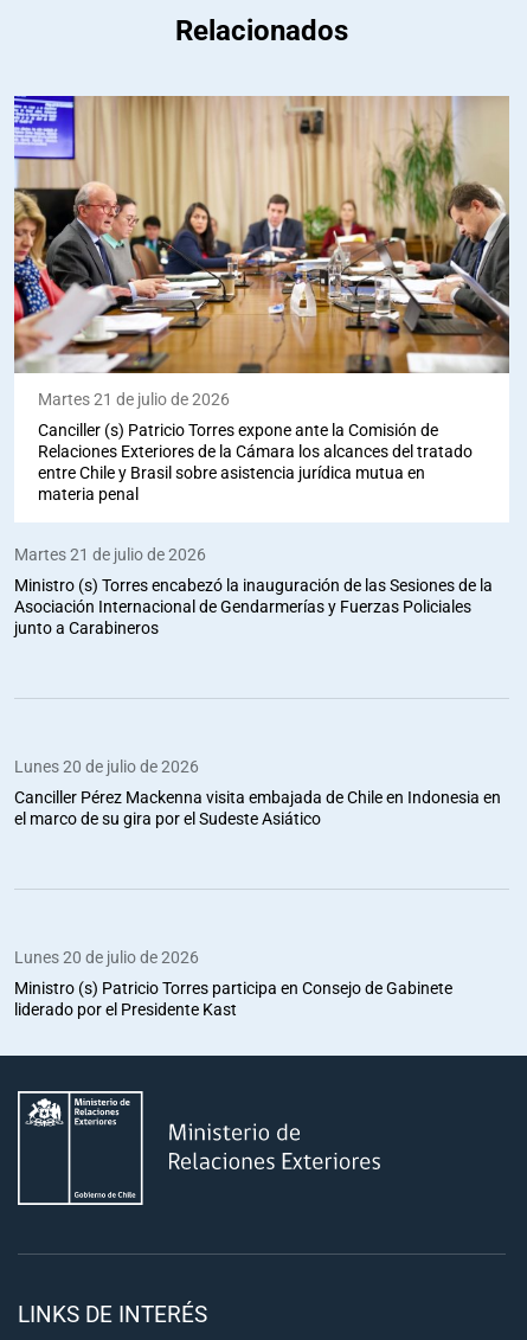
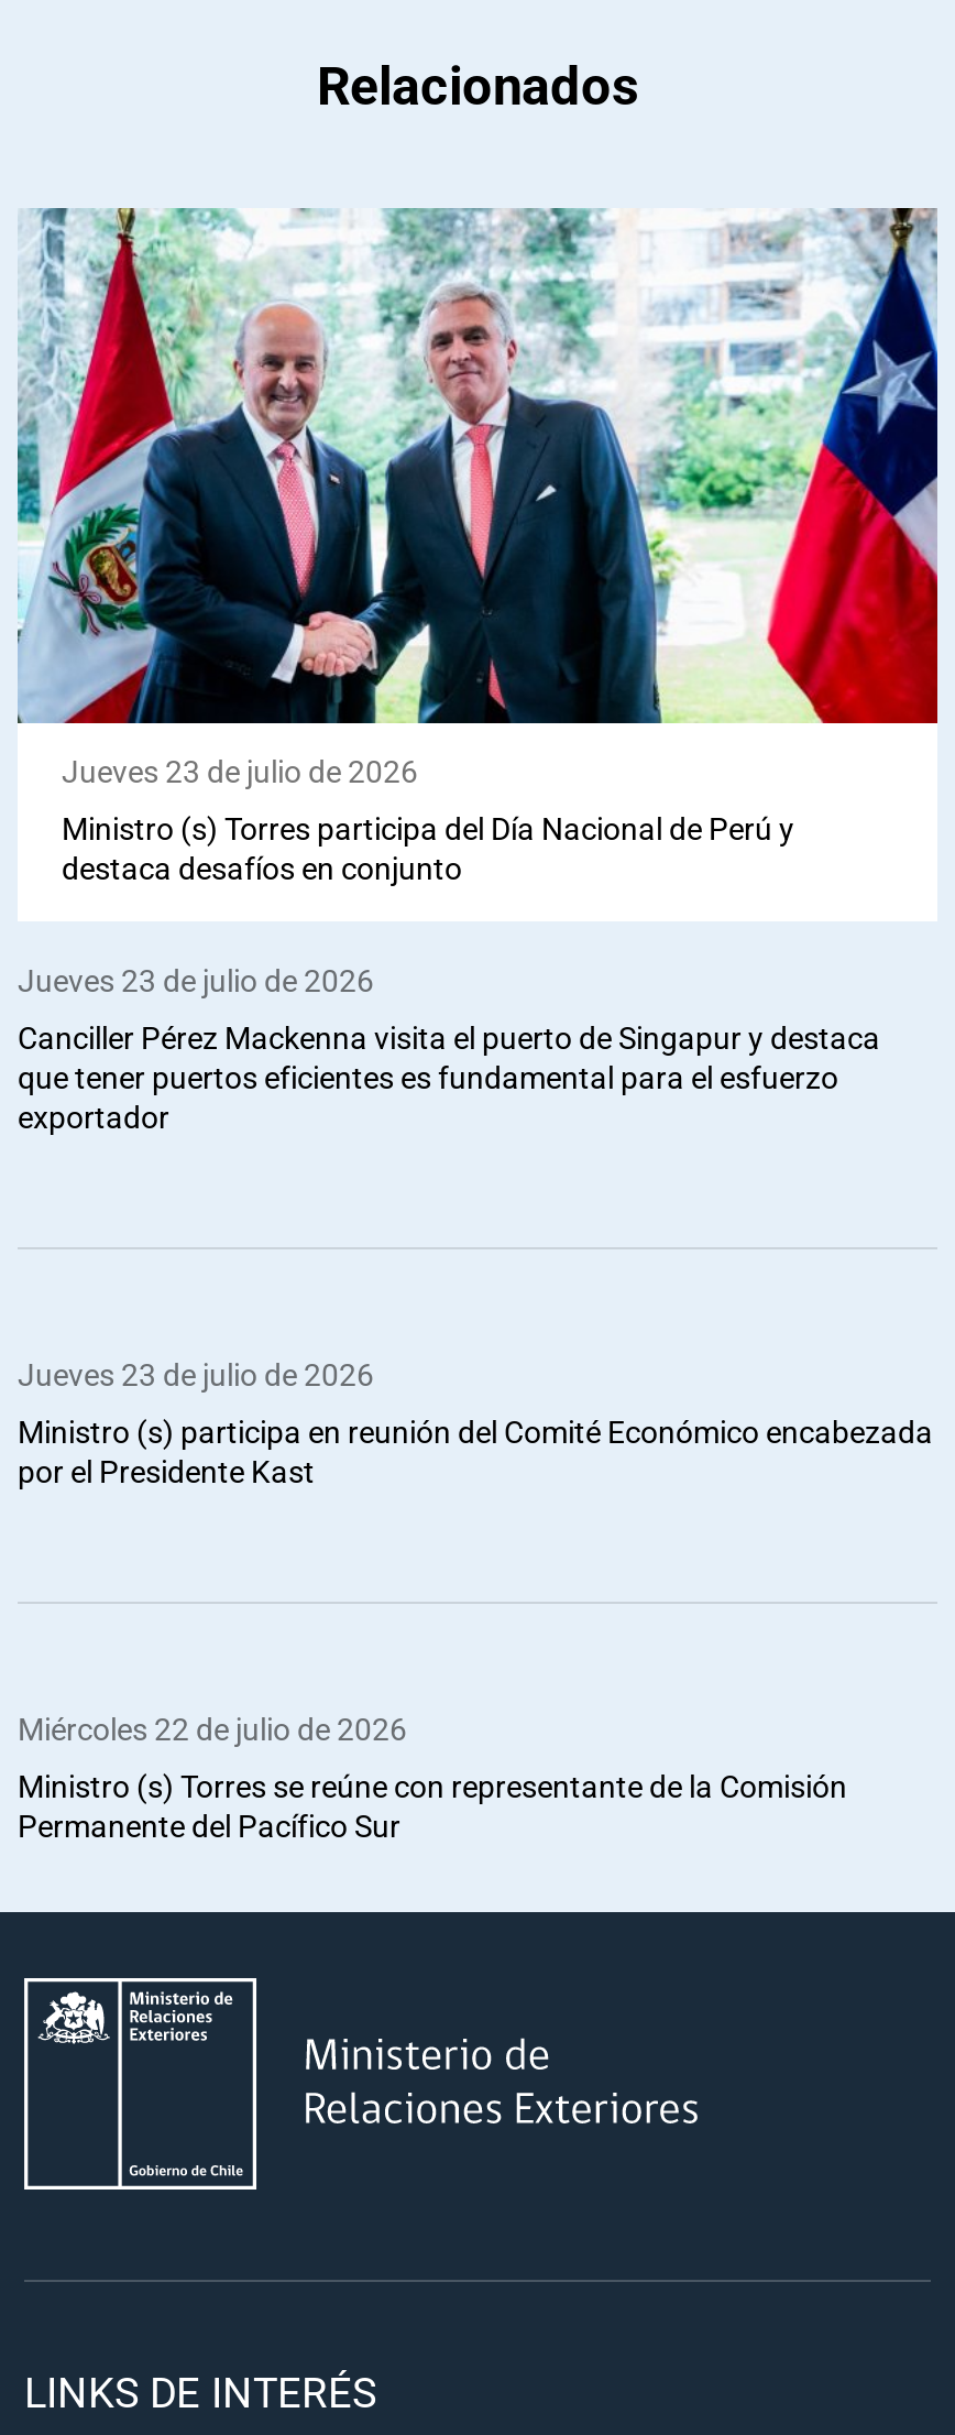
- [image]
- Martes 21 de julio de 2026
- Canciller (s) Patricio Torres expone ante la Comisión de
- Relaciones Exteriores de la Cámara los alcances del tratado
- entre Chile y Brasil sobre asistencia jurídica mutua en
- materia penal
+ [image]
+ Jueves 23 de julio de 2026
+ Ministro (s) Torres participa del Día Nacional de Perú y
+ destaca desafíos en conjunto

- Martes 21 de julio de 2026
- Ministro (s) Torres encabezó la inauguración de las Sesiones de la
- Asociación Internacional de Gendarmerías y Fuerzas Policiales
- junto a Carabineros
+ Jueves 23 de julio de 2026
+ Canciller Pérez Mackenna visita el puerto de Singapur y destaca
+ que tener puertos eficientes es fundamental para el esfuerzo
+ exportador

- Lunes 20 de julio de 2026
- Canciller Pérez Mackenna visita embajada de Chile en Indonesia en
- el marco de su gira por el Sudeste Asiático
+ Jueves 23 de julio de 2026
+ Ministro (s) participa en reunión del Comité Económico encabezada
+ por el Presidente Kast

- Lunes 20 de julio de 2026
- Ministro (s) Patricio Torres participa en Consejo de Gabinete
- liderado por el Presidente Kast
+ Miércoles 22 de julio de 2026
+ Ministro (s) Torres se reúne con representante de la Comisión
+ Permanente del Pacífico Sur
